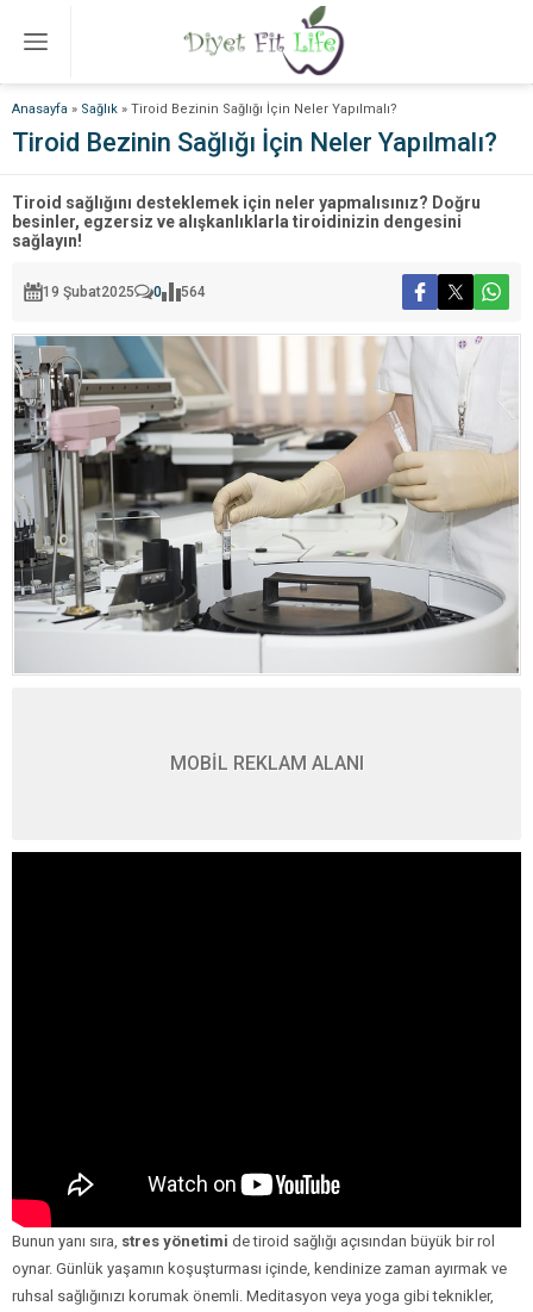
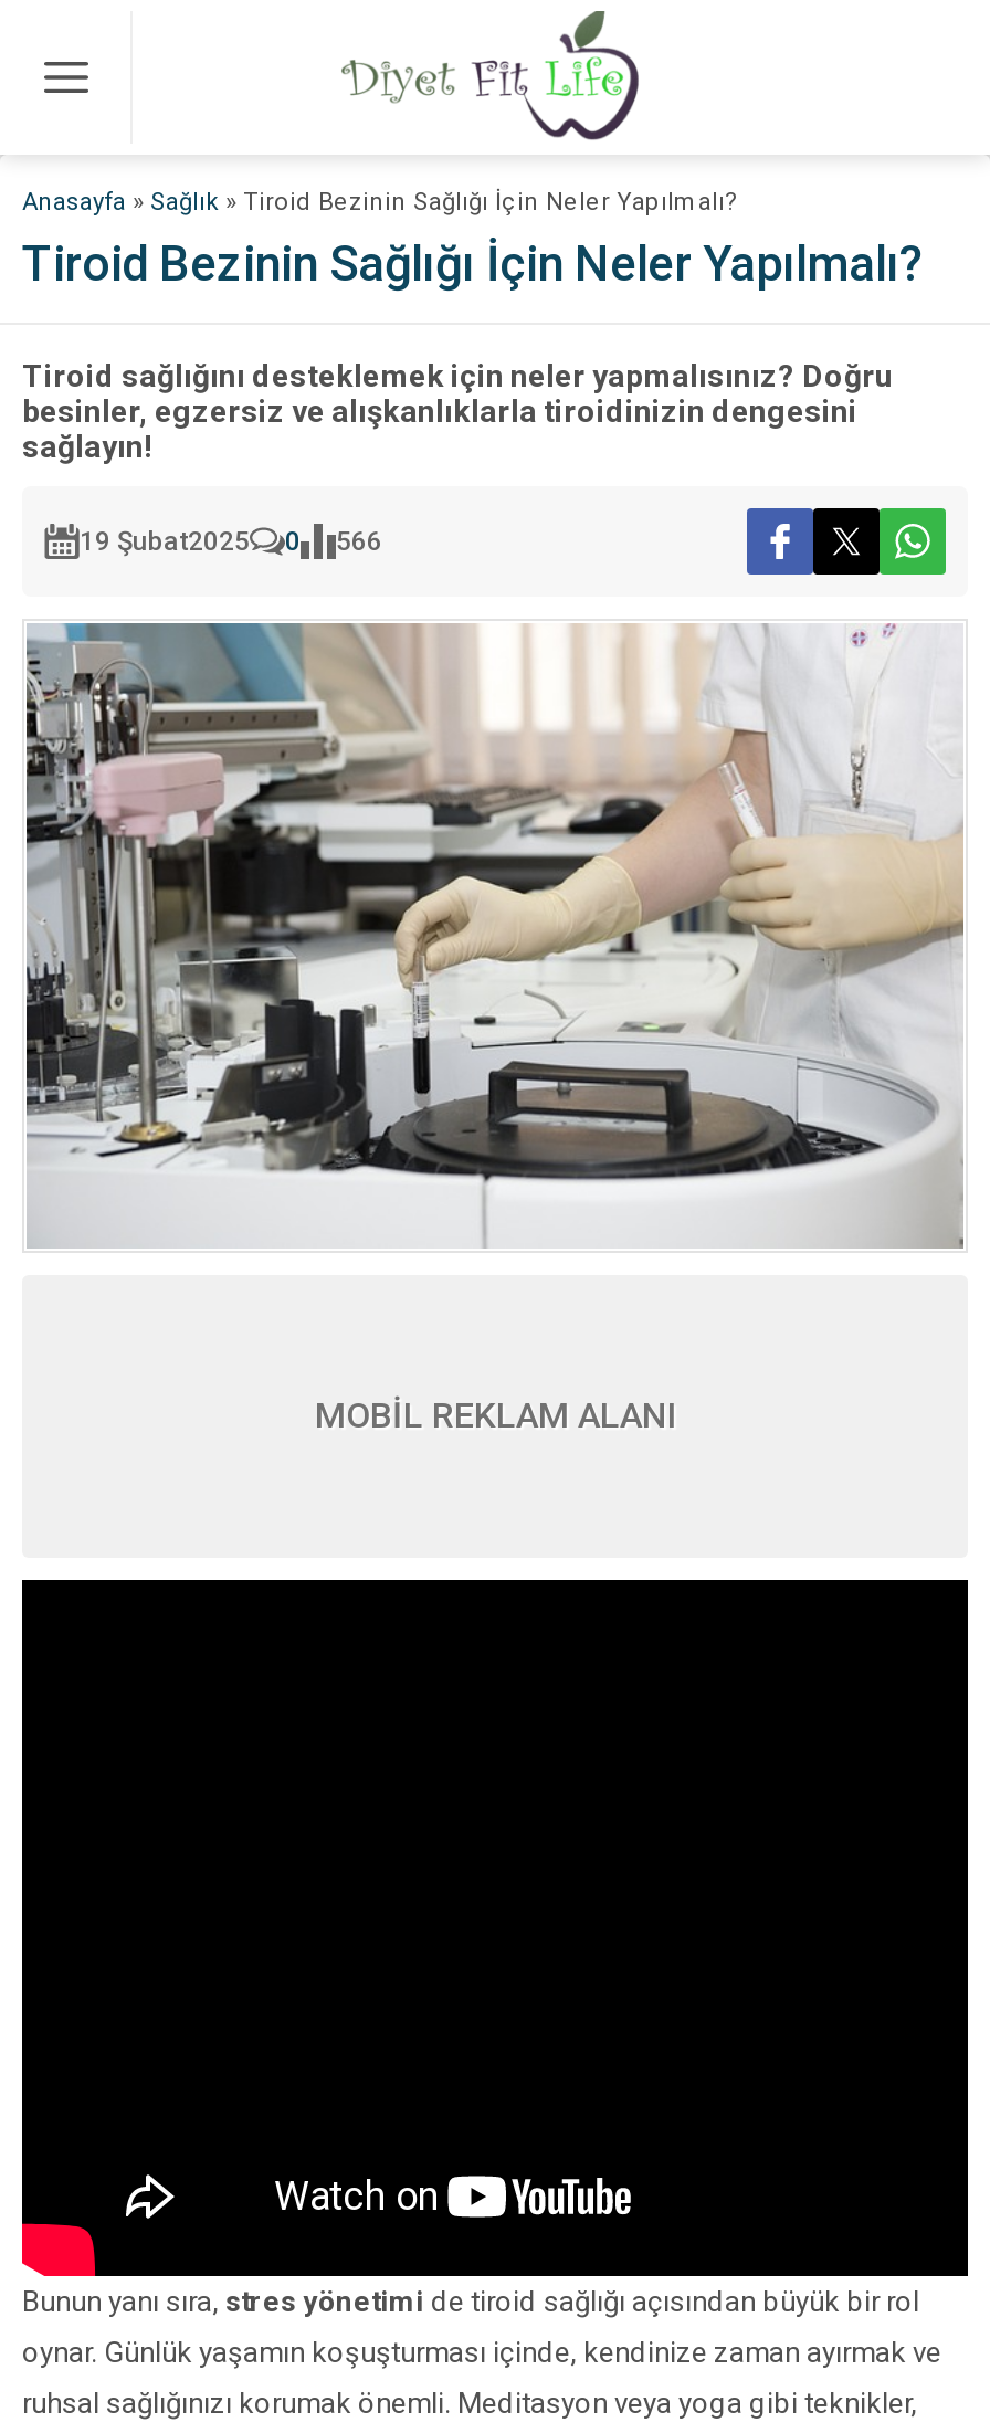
- 19 Şubat2025 0 564
+ 19 Şubat2025 0 566
